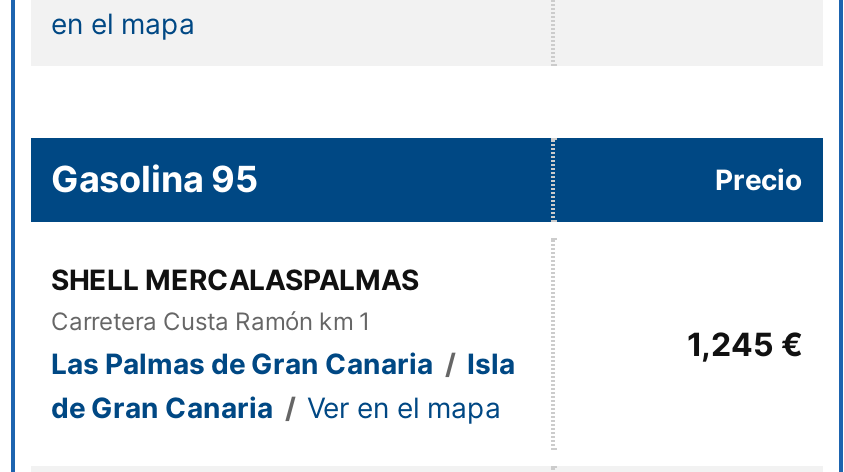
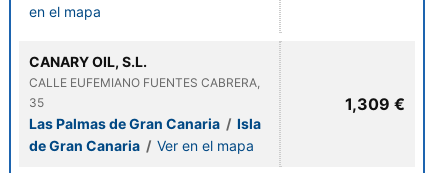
- Gasolina 95
- Precio
- SHELL MERCALASPALMAS
- Carretera Custa Ramón km 1
+ CANARY OIL, S.L.
+ CALLE EUFEMIANO FUENTES CABRERA,
+ 35

- 1,245 €
+ 1,309 €
